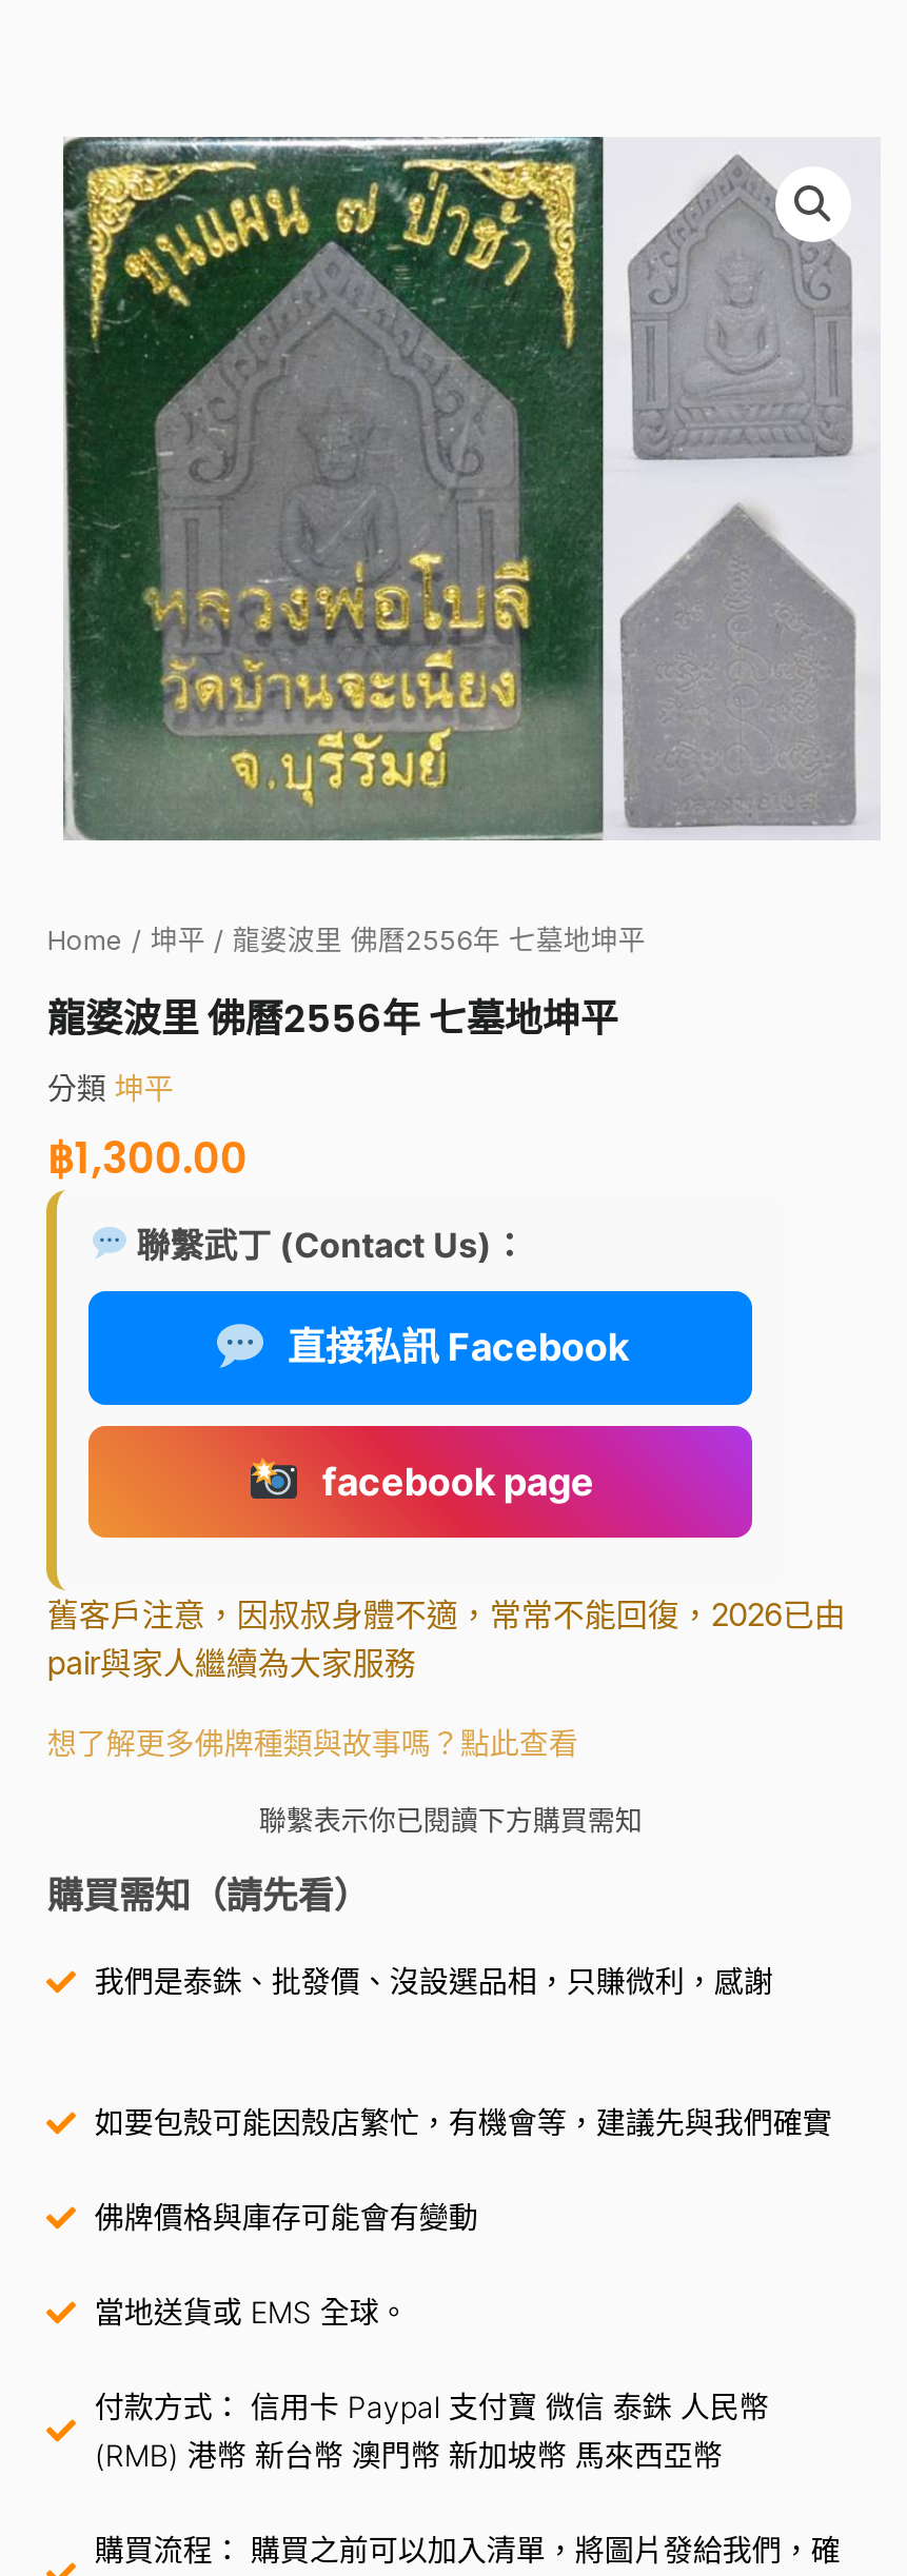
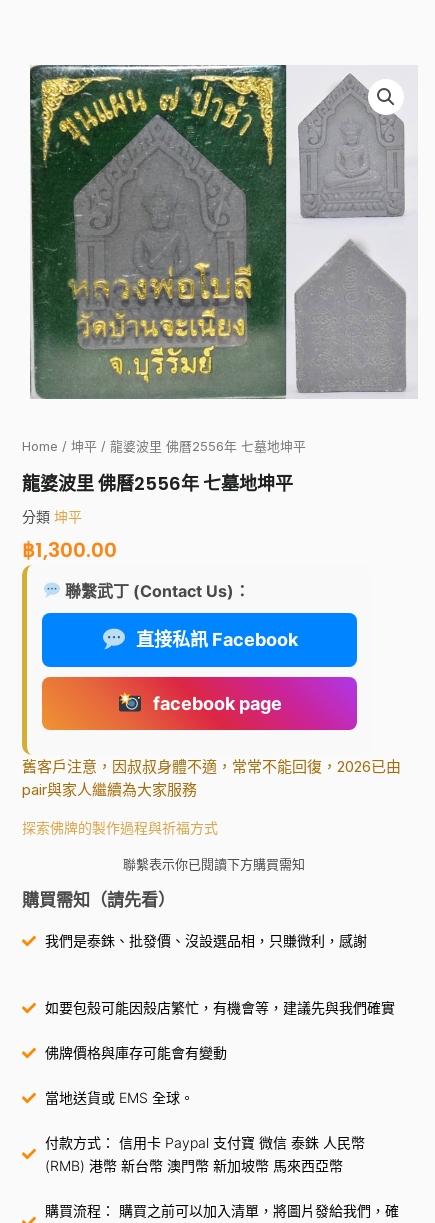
- 想了解更多佛牌種類與故事嗎？點此查看
+ 探索佛牌的製作過程與祈福方式
